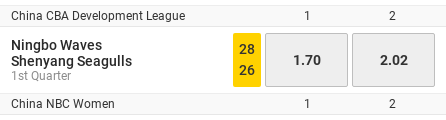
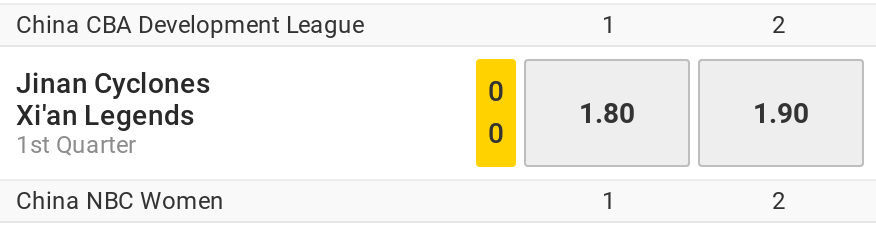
- Ningbo Waves
- Shenyang Seagulls
+ Jinan Cyclones
+ Xi'an Legends

- 28
+ 0

- 1.70
+ 1.80

- 2.02
+ 1.90

- 26
+ 0
